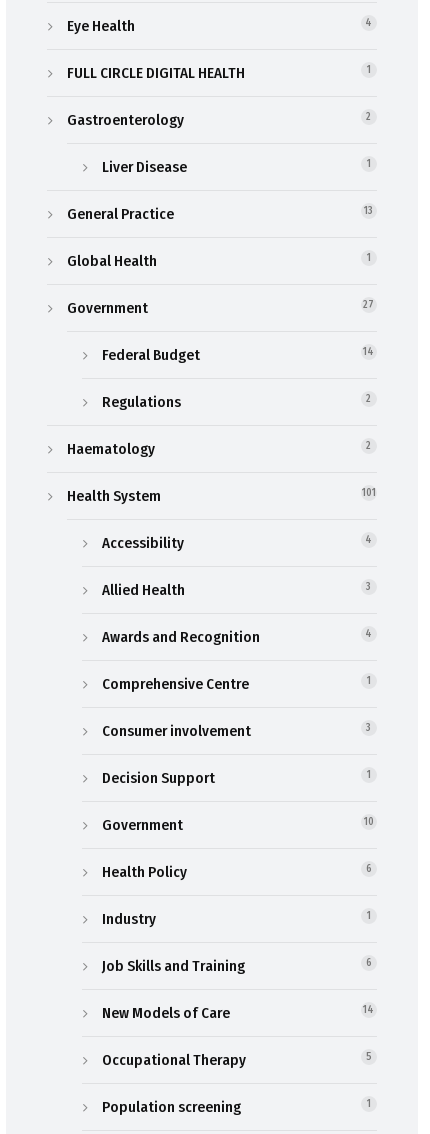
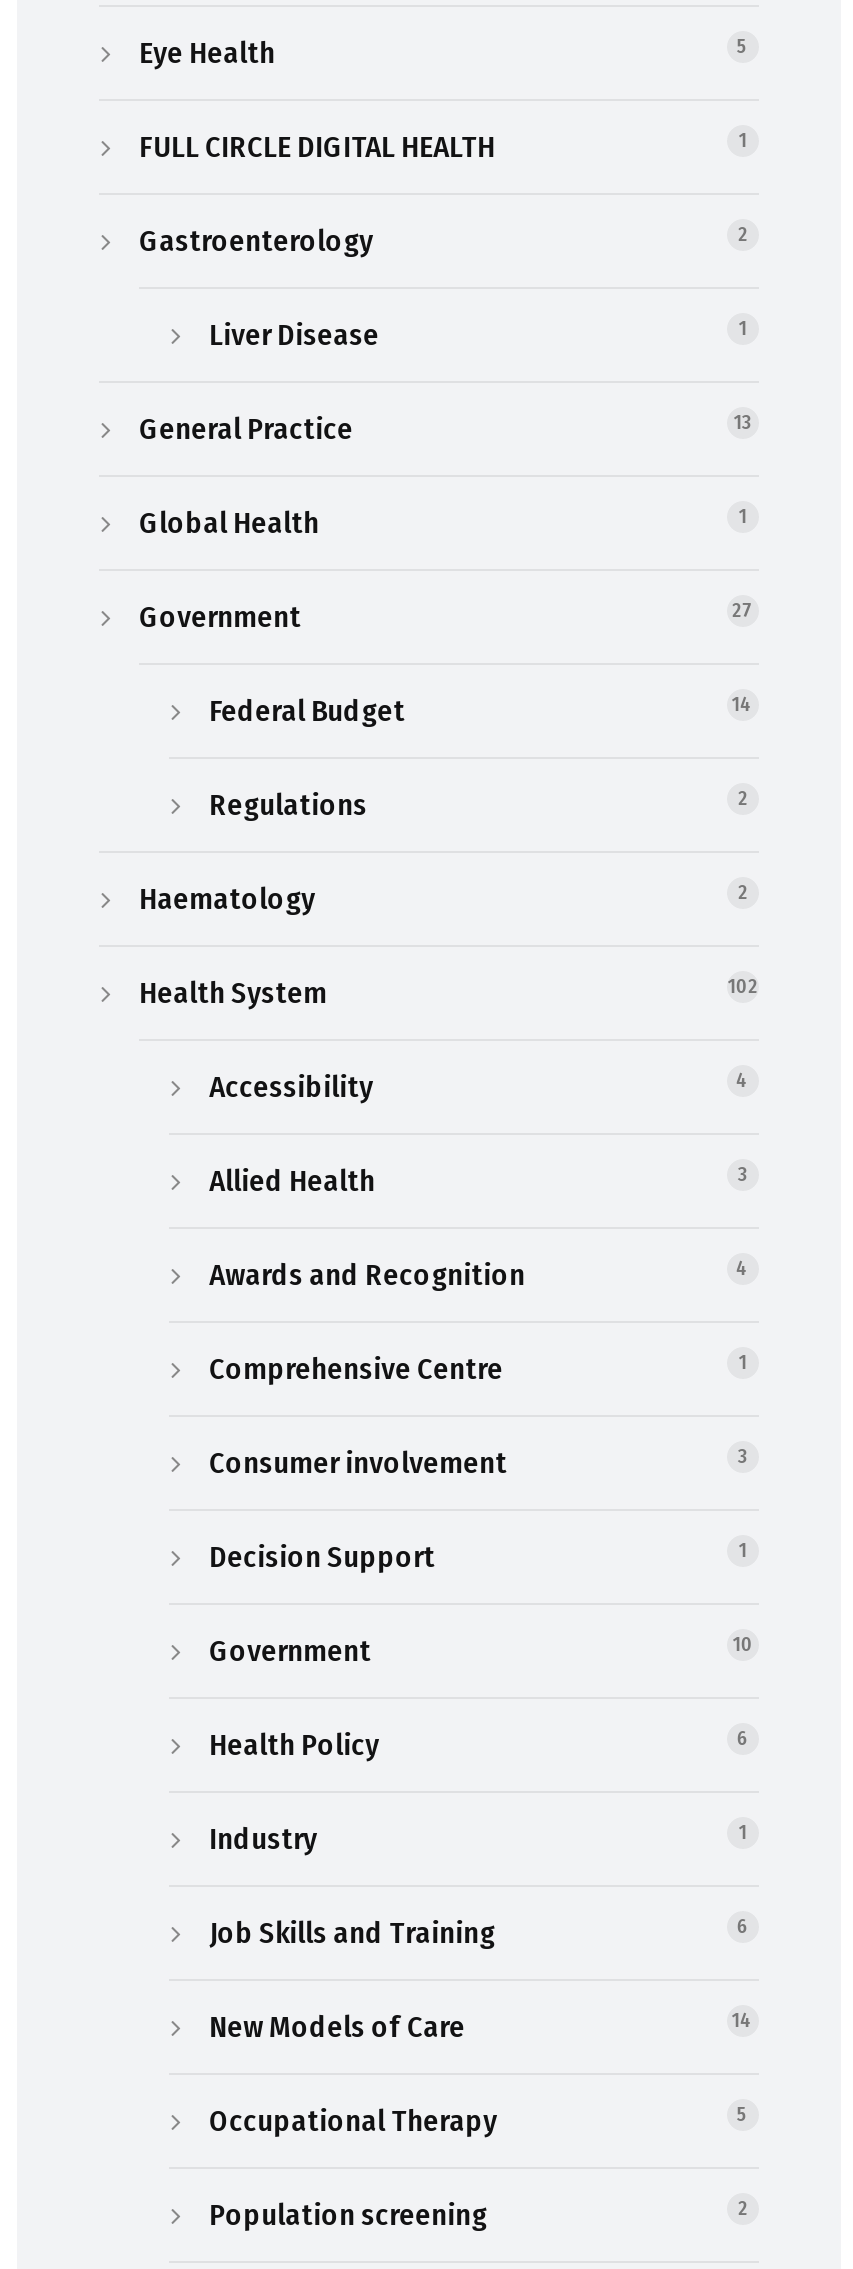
- 4
+ 5

- 101
+ 102

- 1
+ 2
